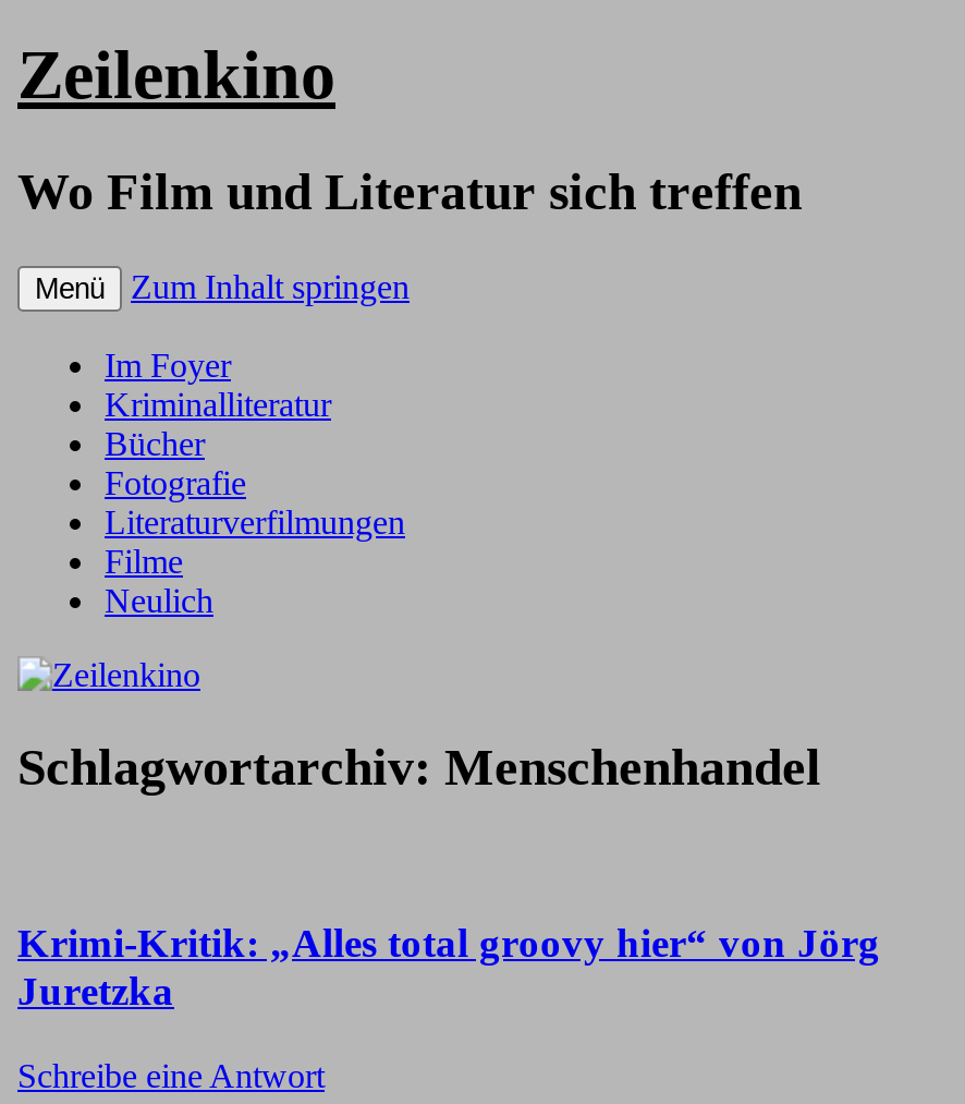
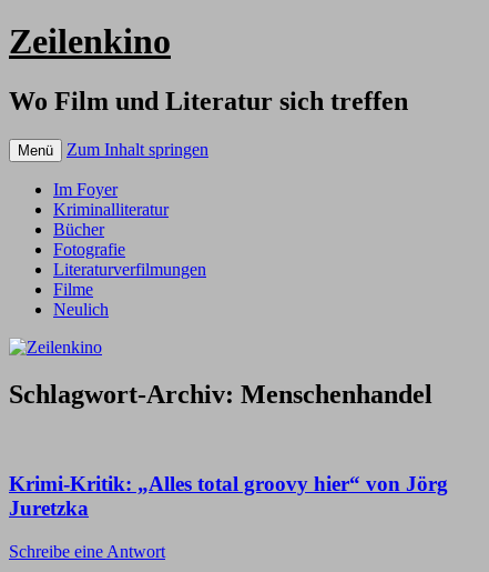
- Schlagwortarchiv: Menschenhandel
+ Schlagwort-Archiv: Menschenhandel
